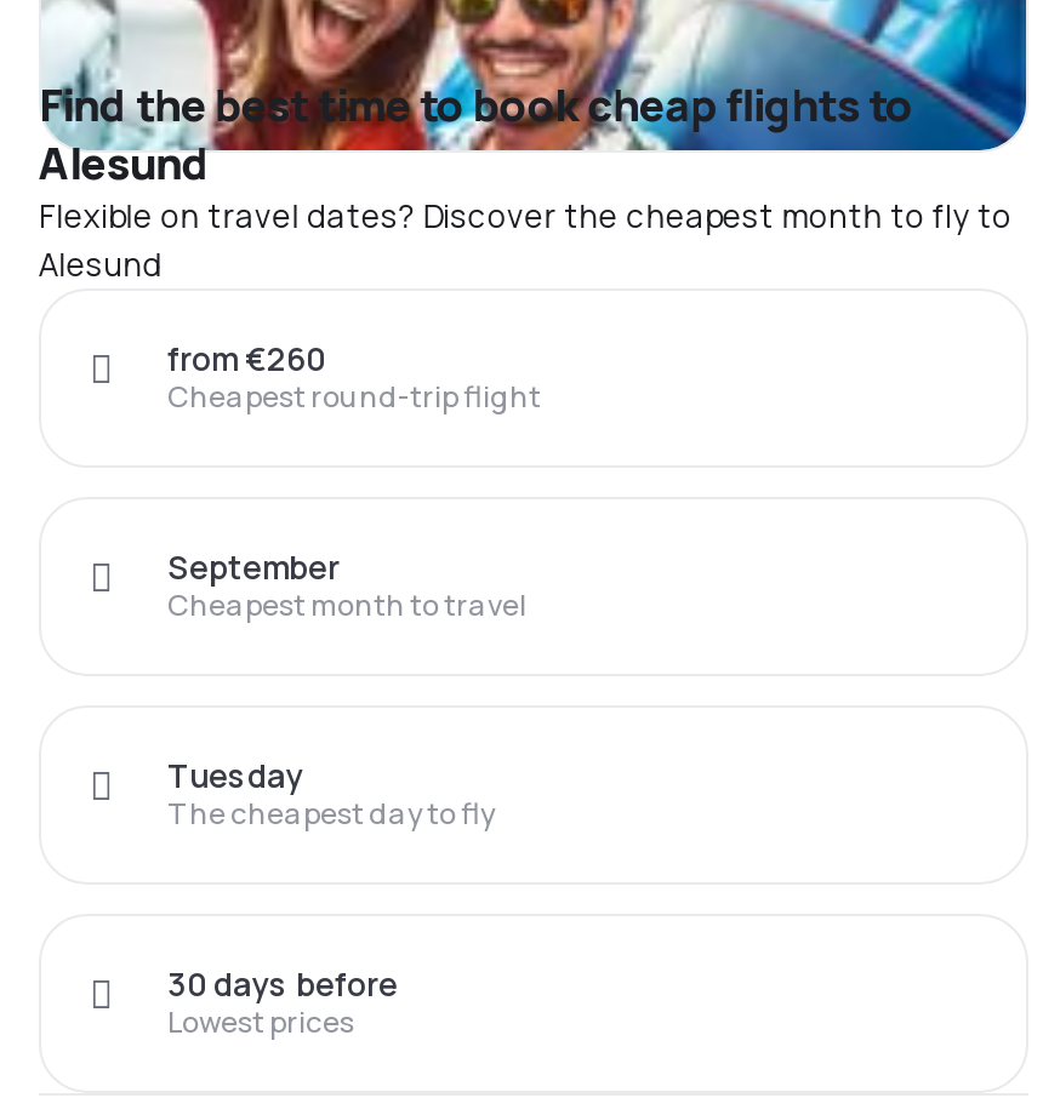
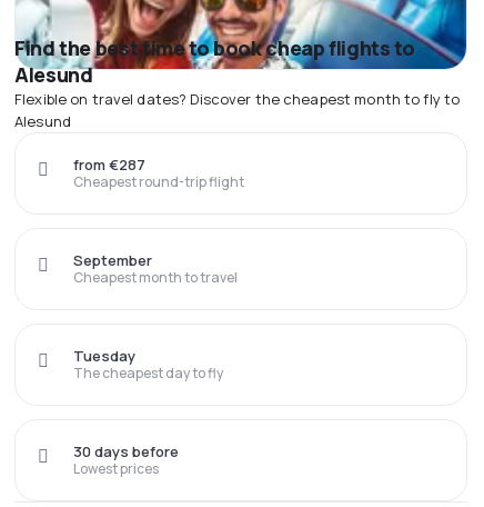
- from €260
+ from €287
